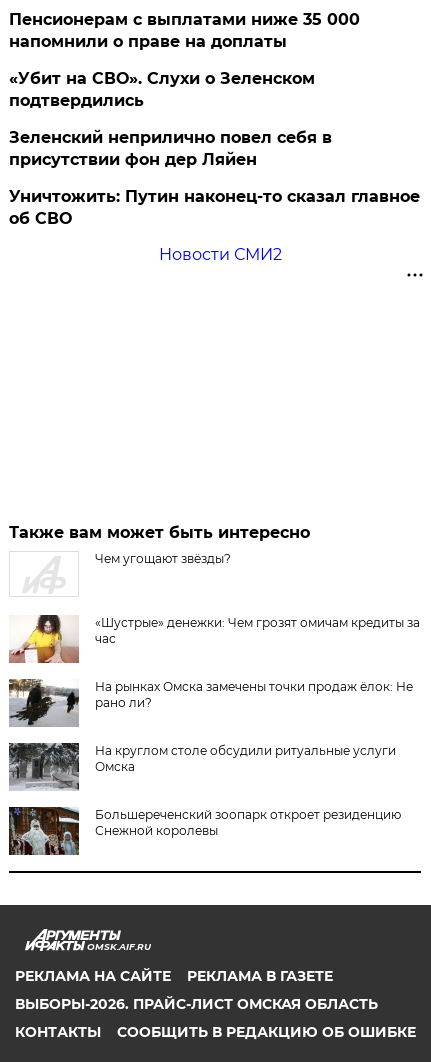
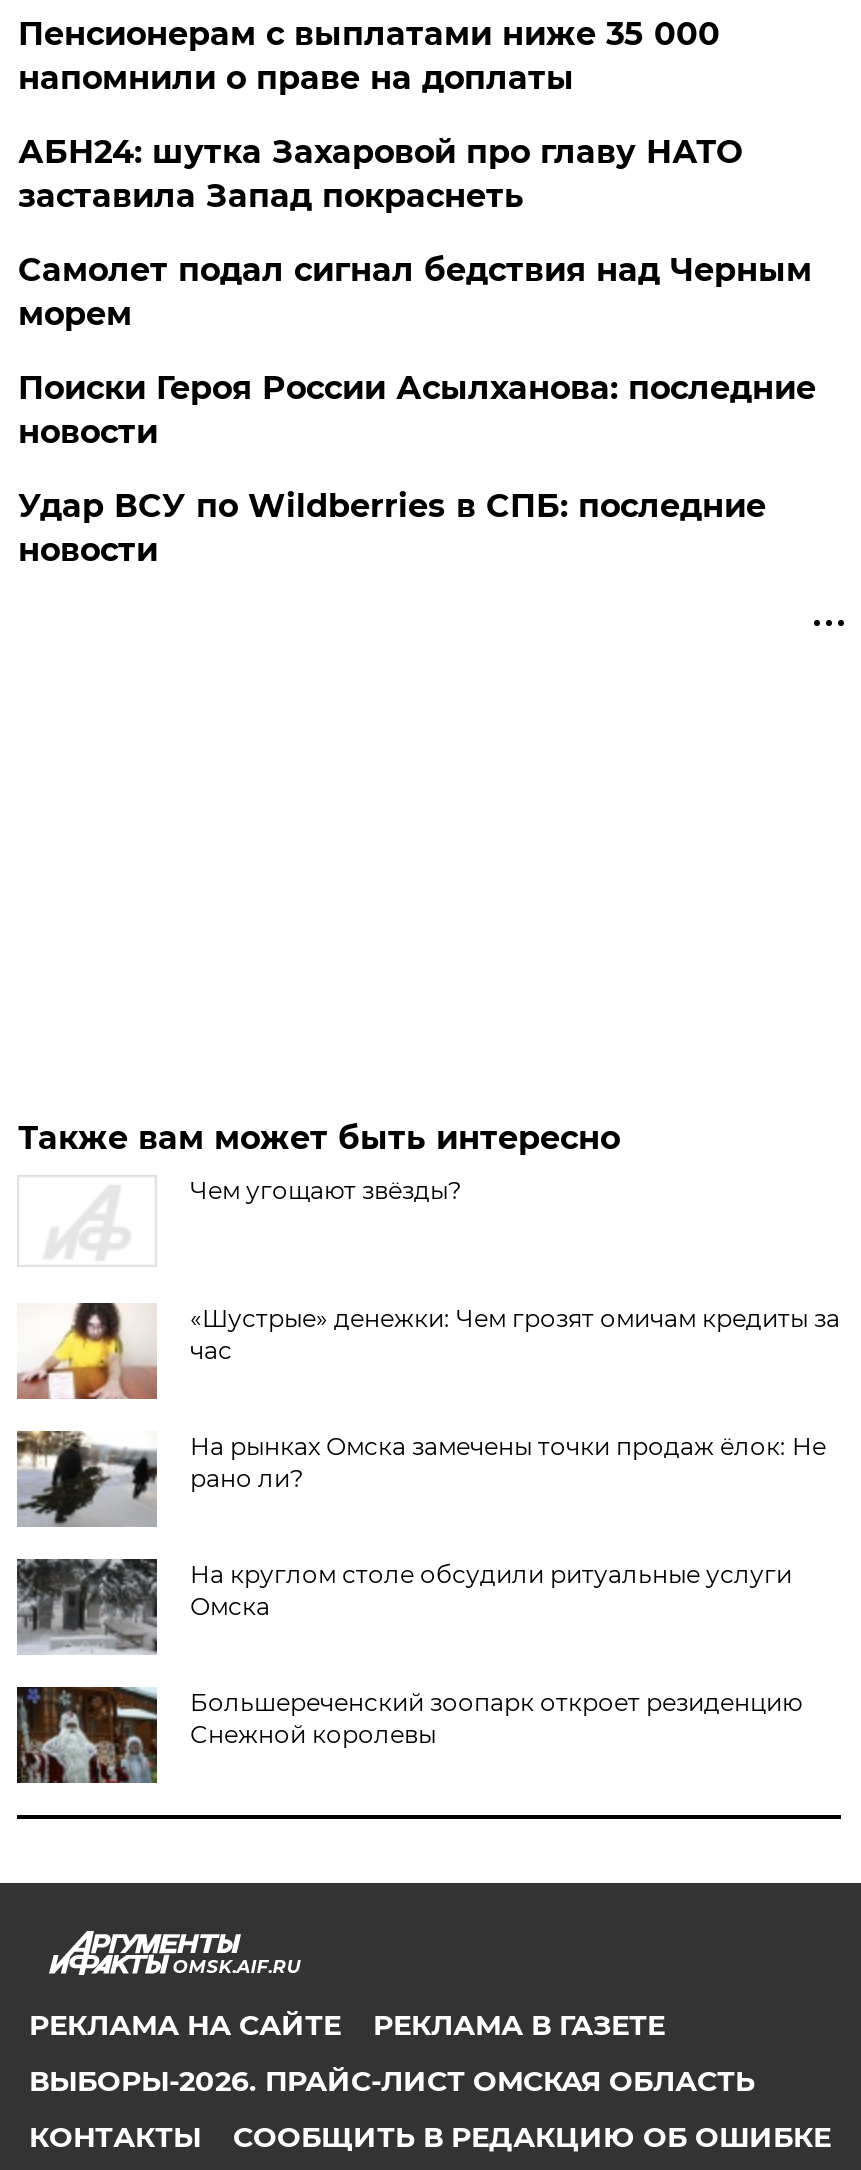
- «Убит на СВО». Слухи о Зеленском
- подтвердились
+ АБН24: шутка Захаровой про главу НАТО
+ заставила Запад покраснеть

- Зеленский неприлично повел cебя в
- присутствии фон дер Ляйен
+ Самолет подал сигнал бедствия над Черным
+ морем

- Уничтожить: Путин наконец-то сказал главное
- об СВО
+ Поиски Героя России Асылханова: последние
+ новости

- Новости СМИ2
+ Удар ВСУ по Wildberries в СПБ: последние
+ новости
